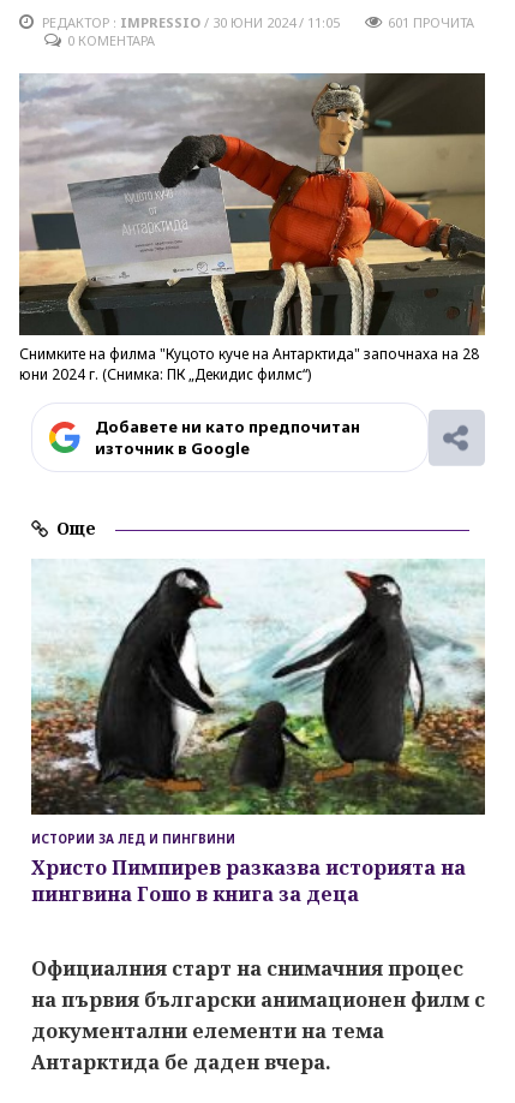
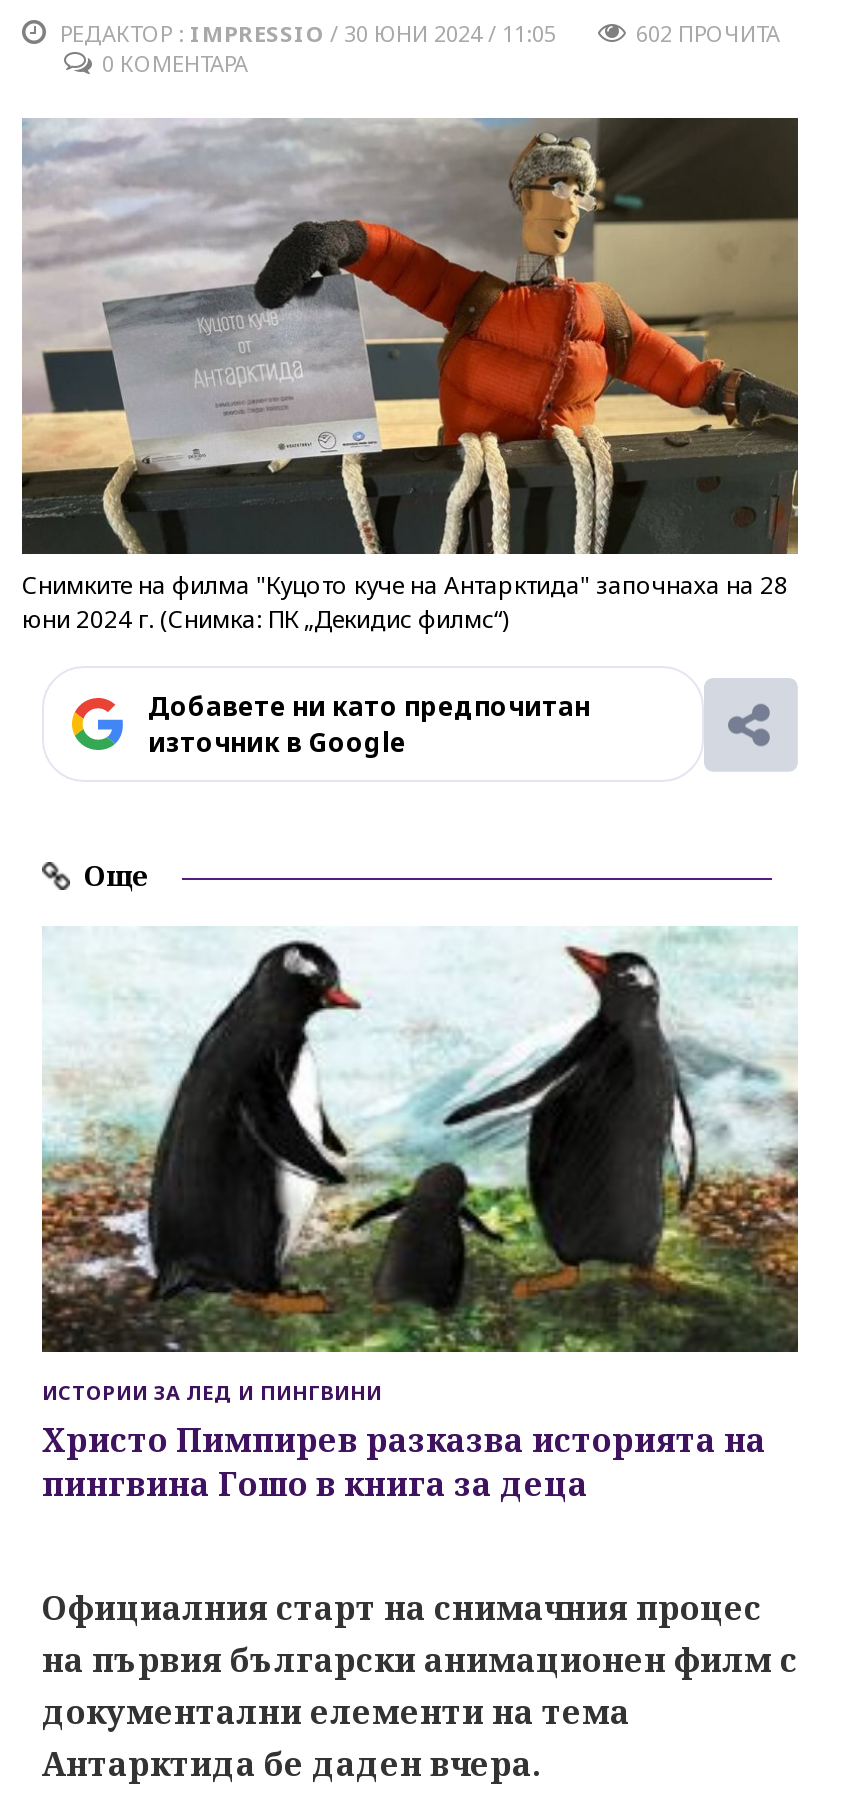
- 601 ПРОЧИТА
+ 602 ПРОЧИТА
